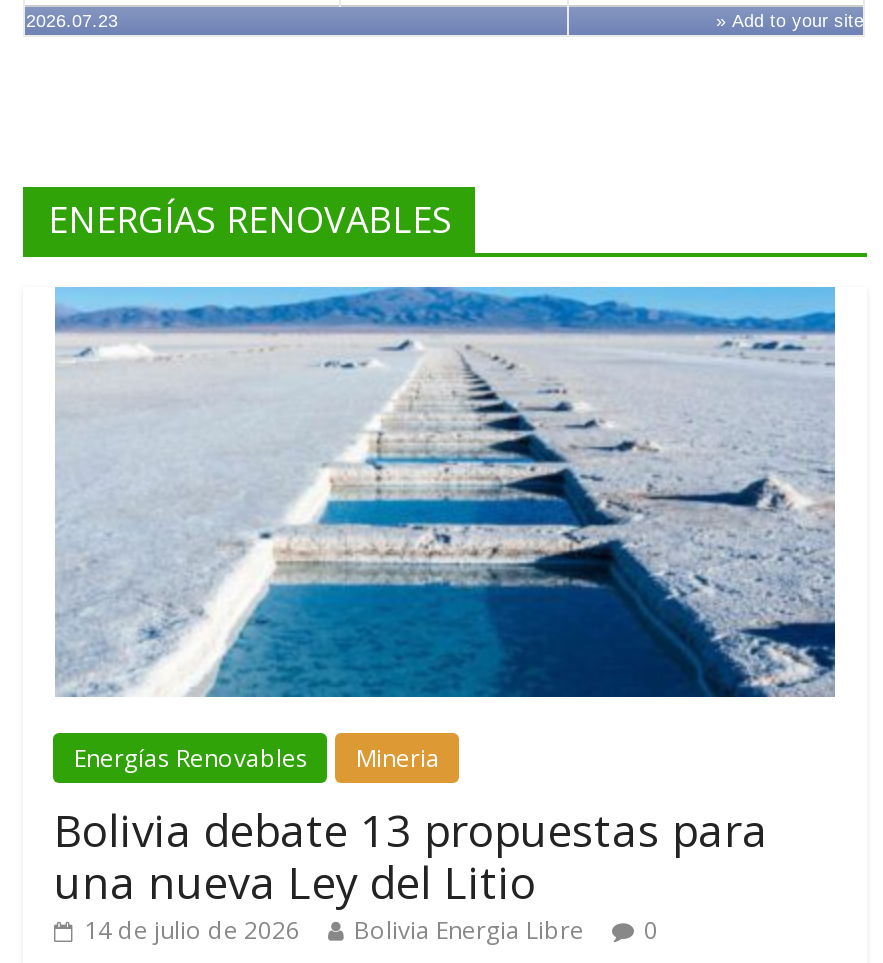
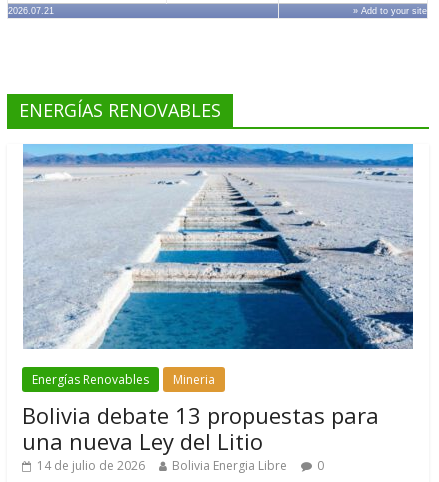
- 2026.07.23
+ 2026.07.21
